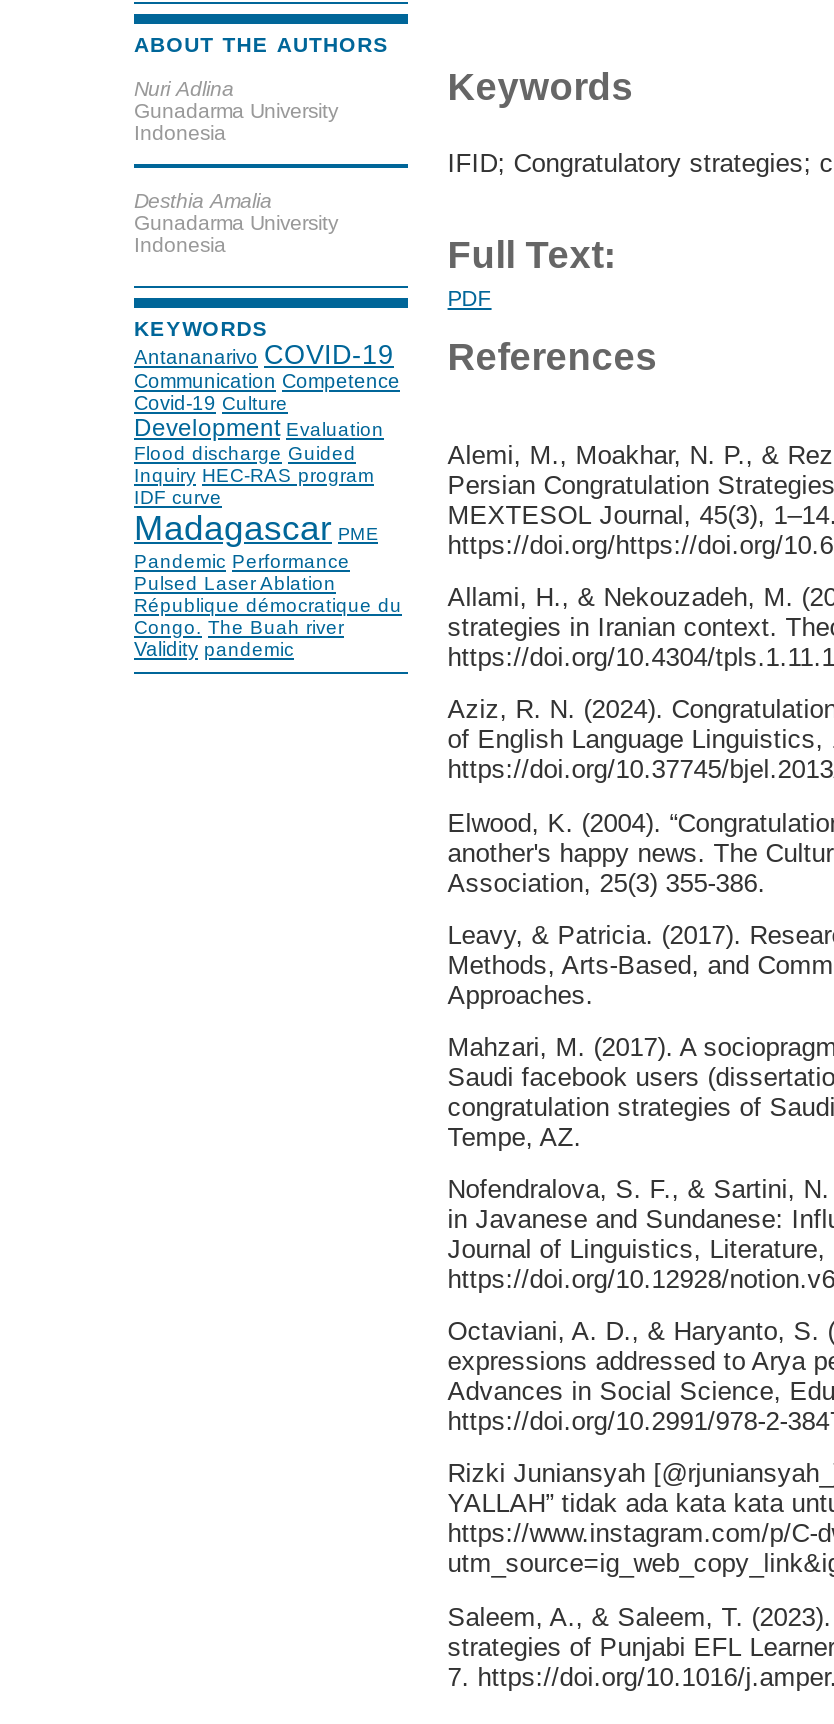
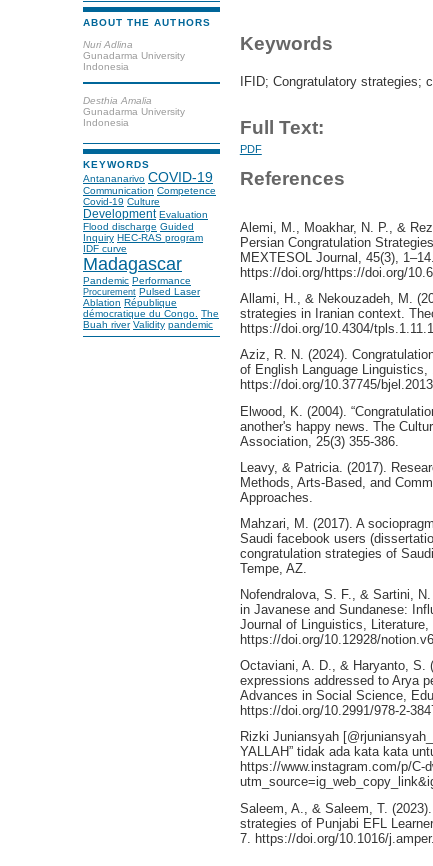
- Madagascar PME
+ Madagascar

- Pulsed Laser Ablation
- République démocratique du
- Congo. The Buah river
- Validity pandemic
+ Procurement Pulsed Laser
+ Ablation République
+ démocratique du Congo. The
+ Buah river Validity pandemic
